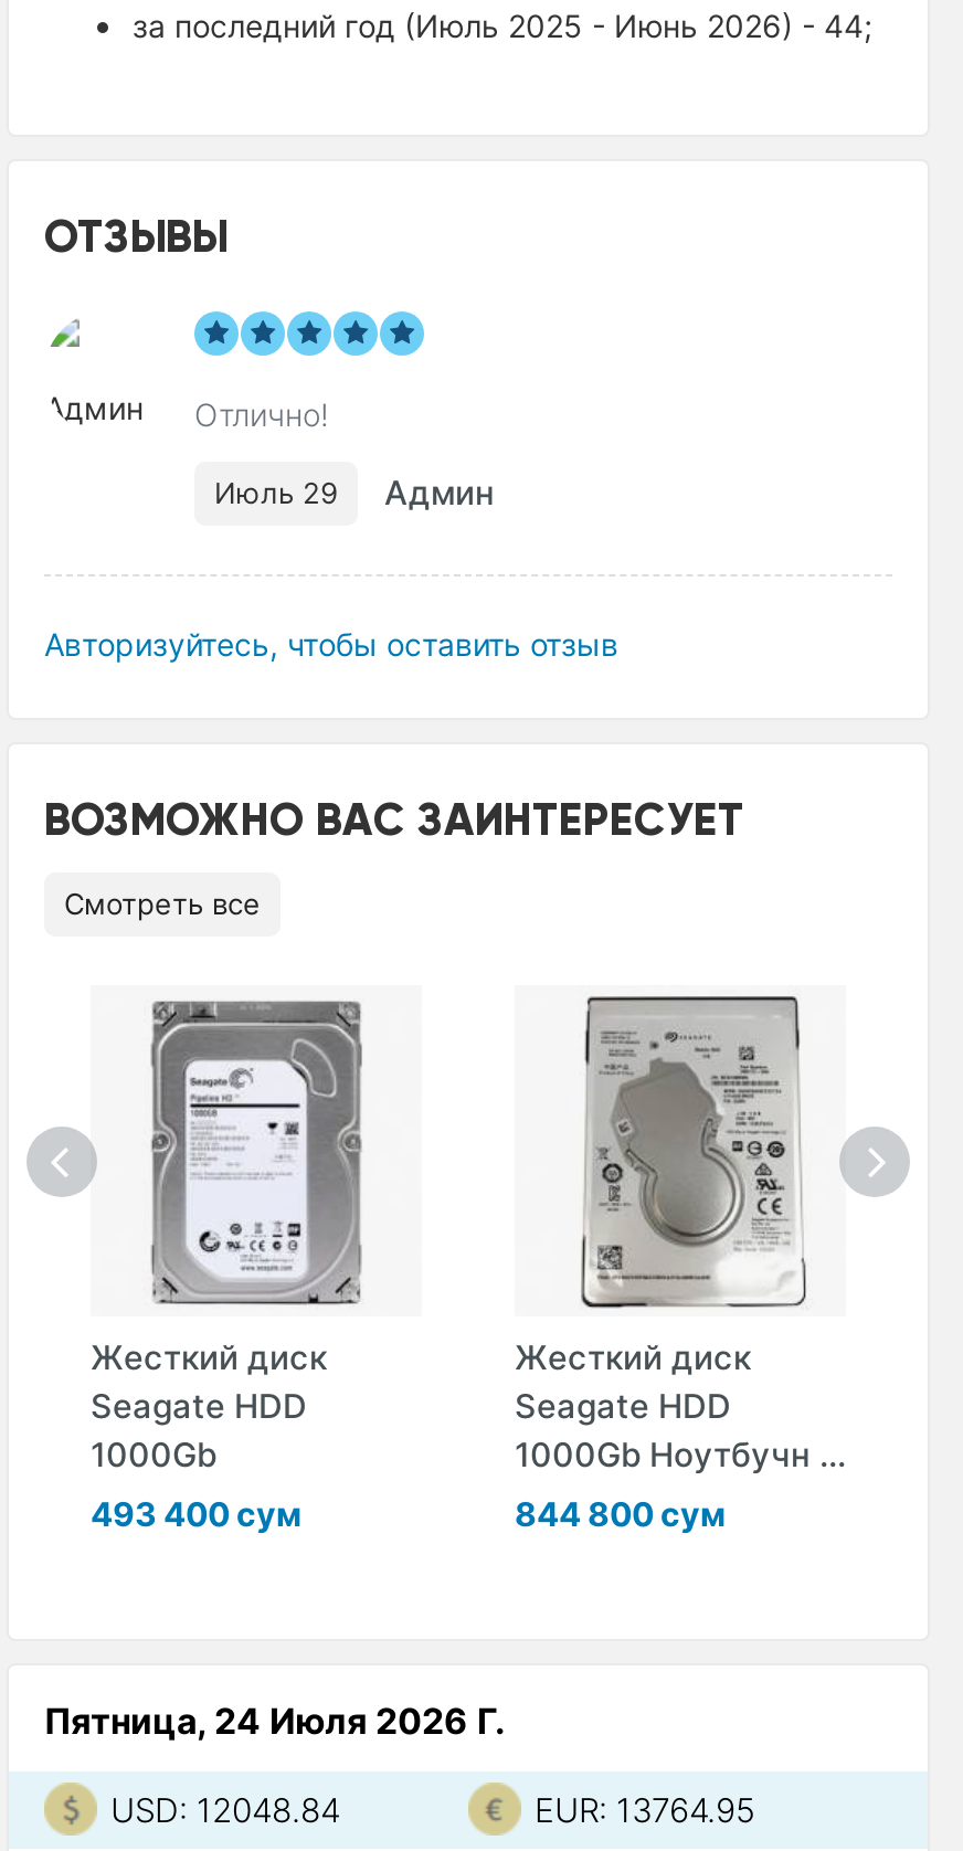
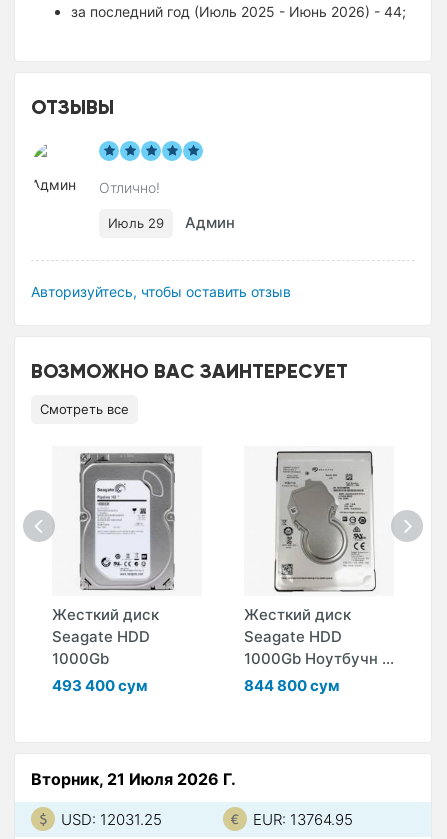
- Пятница, 24 Июля 2026 Г.
+ Вторник, 21 Июля 2026 Г.

- USD: 12048.84
+ USD: 12031.25
